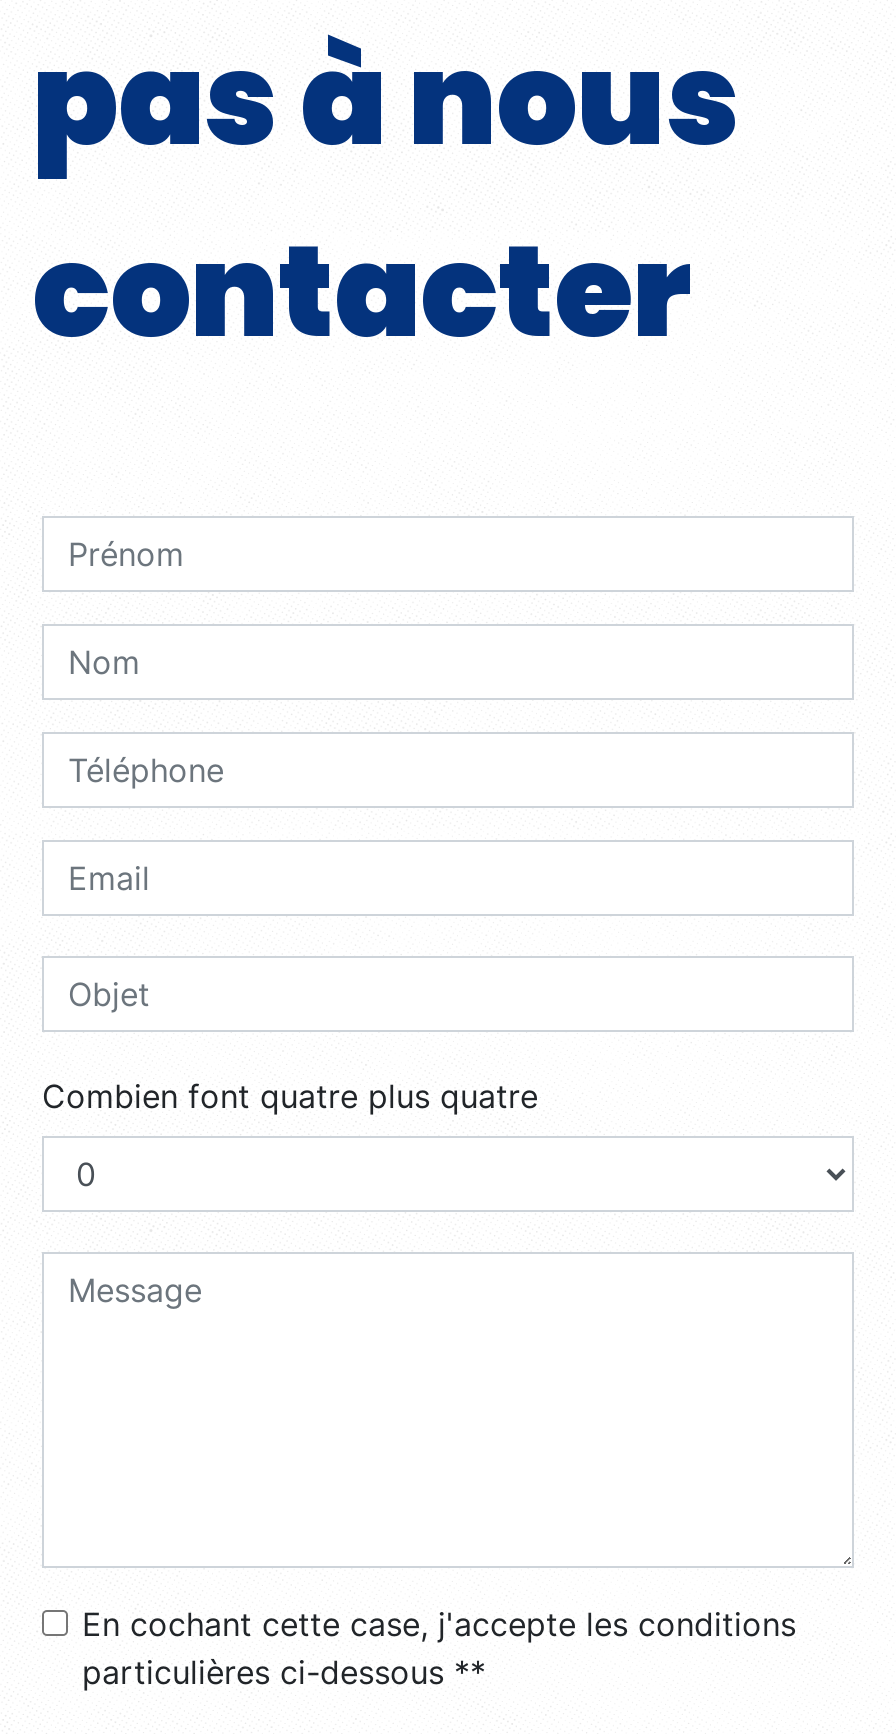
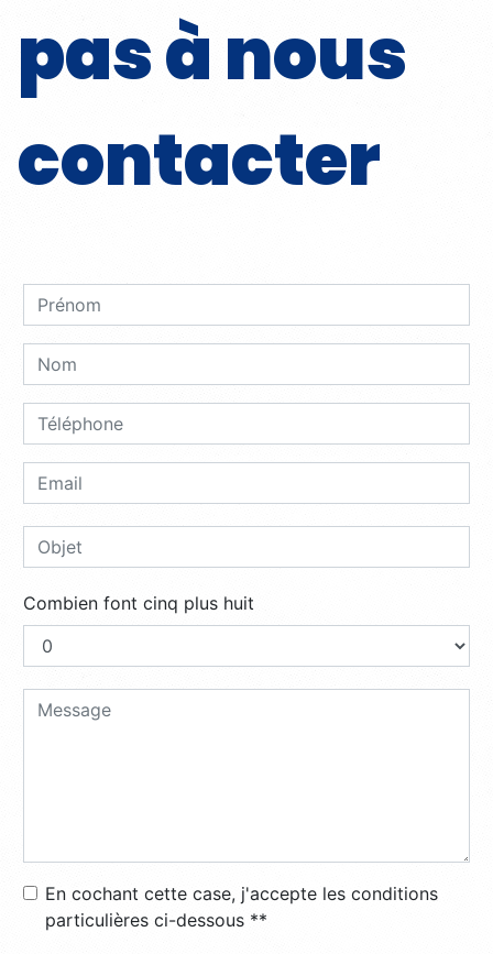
- Combien font quatre plus quatre
+ Combien font cinq plus huit
